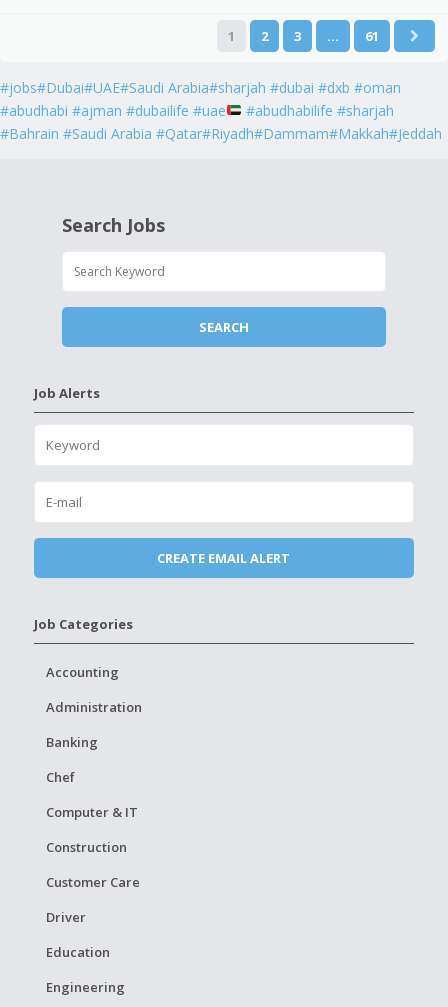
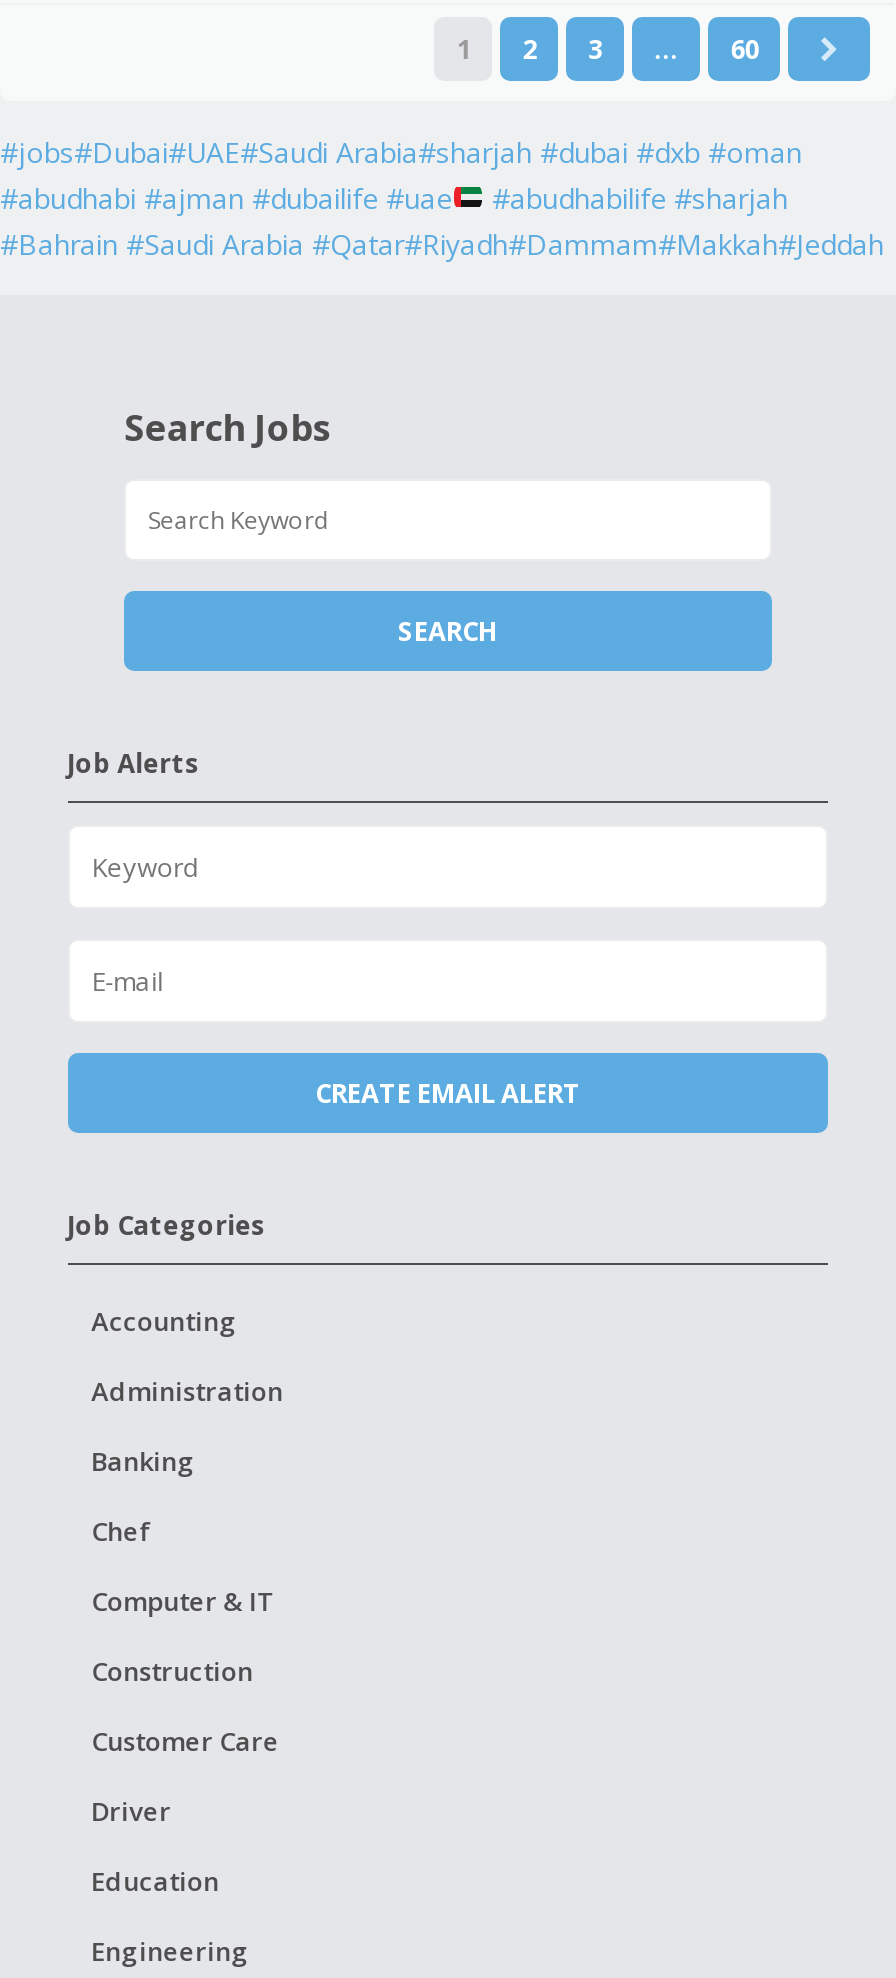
- 61
+ 60
